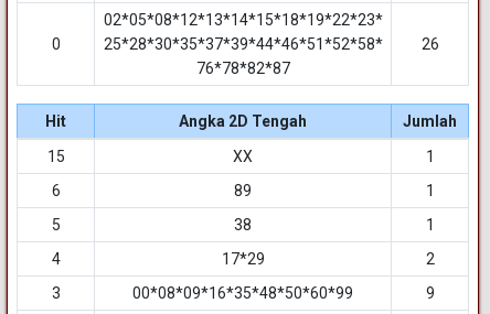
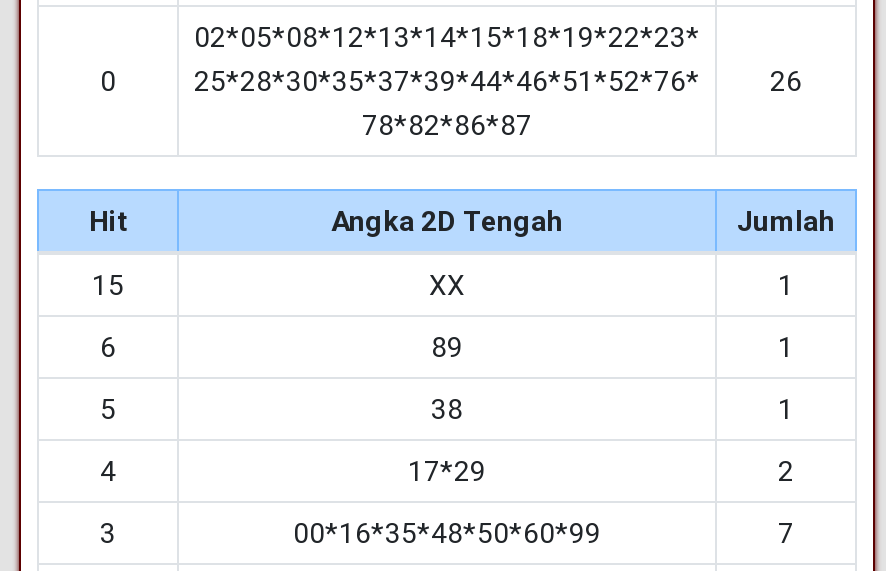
- 25*28*30*35*37*39*44*46*51*52*58*
+ 25*28*30*35*37*39*44*46*51*52*76*

- 76*78*82*87
+ 78*82*86*87

- 00*08*09*16*35*48*50*60*99
+ 00*16*35*48*50*60*99

- 9
+ 7
